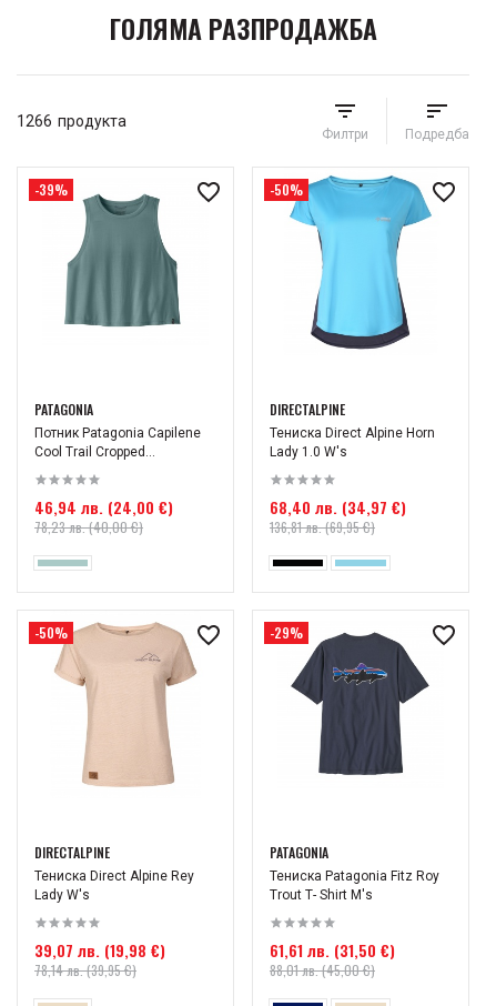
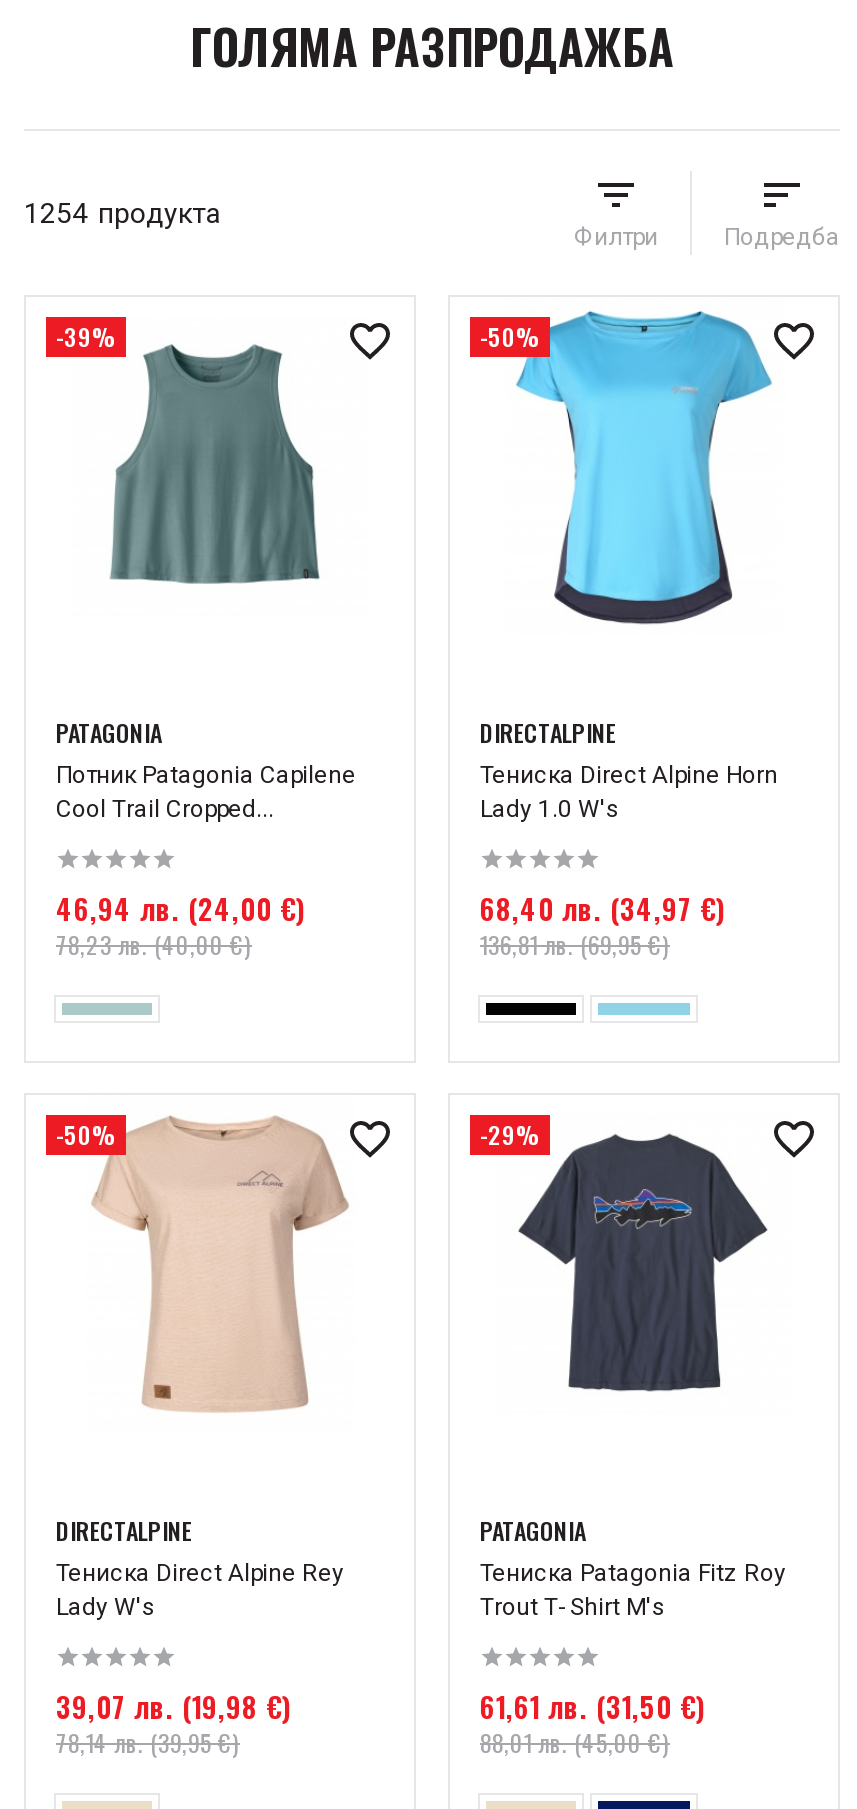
- 1266 продукта
+ 1254 продукта
